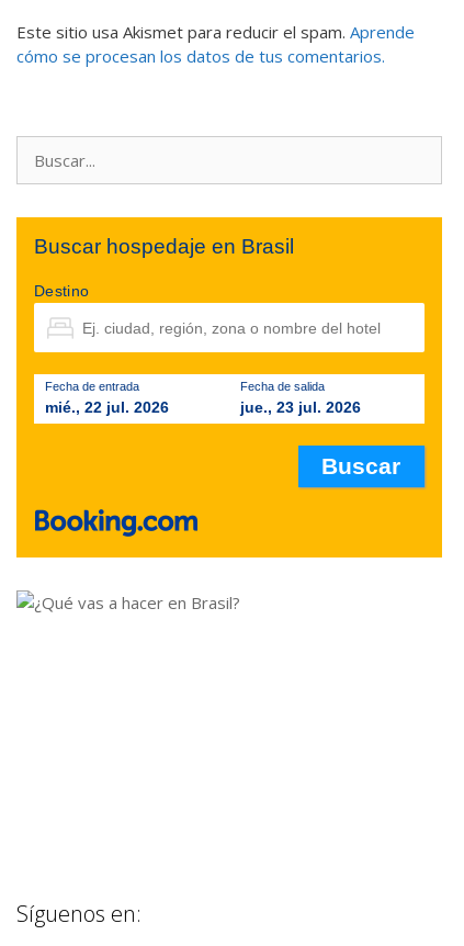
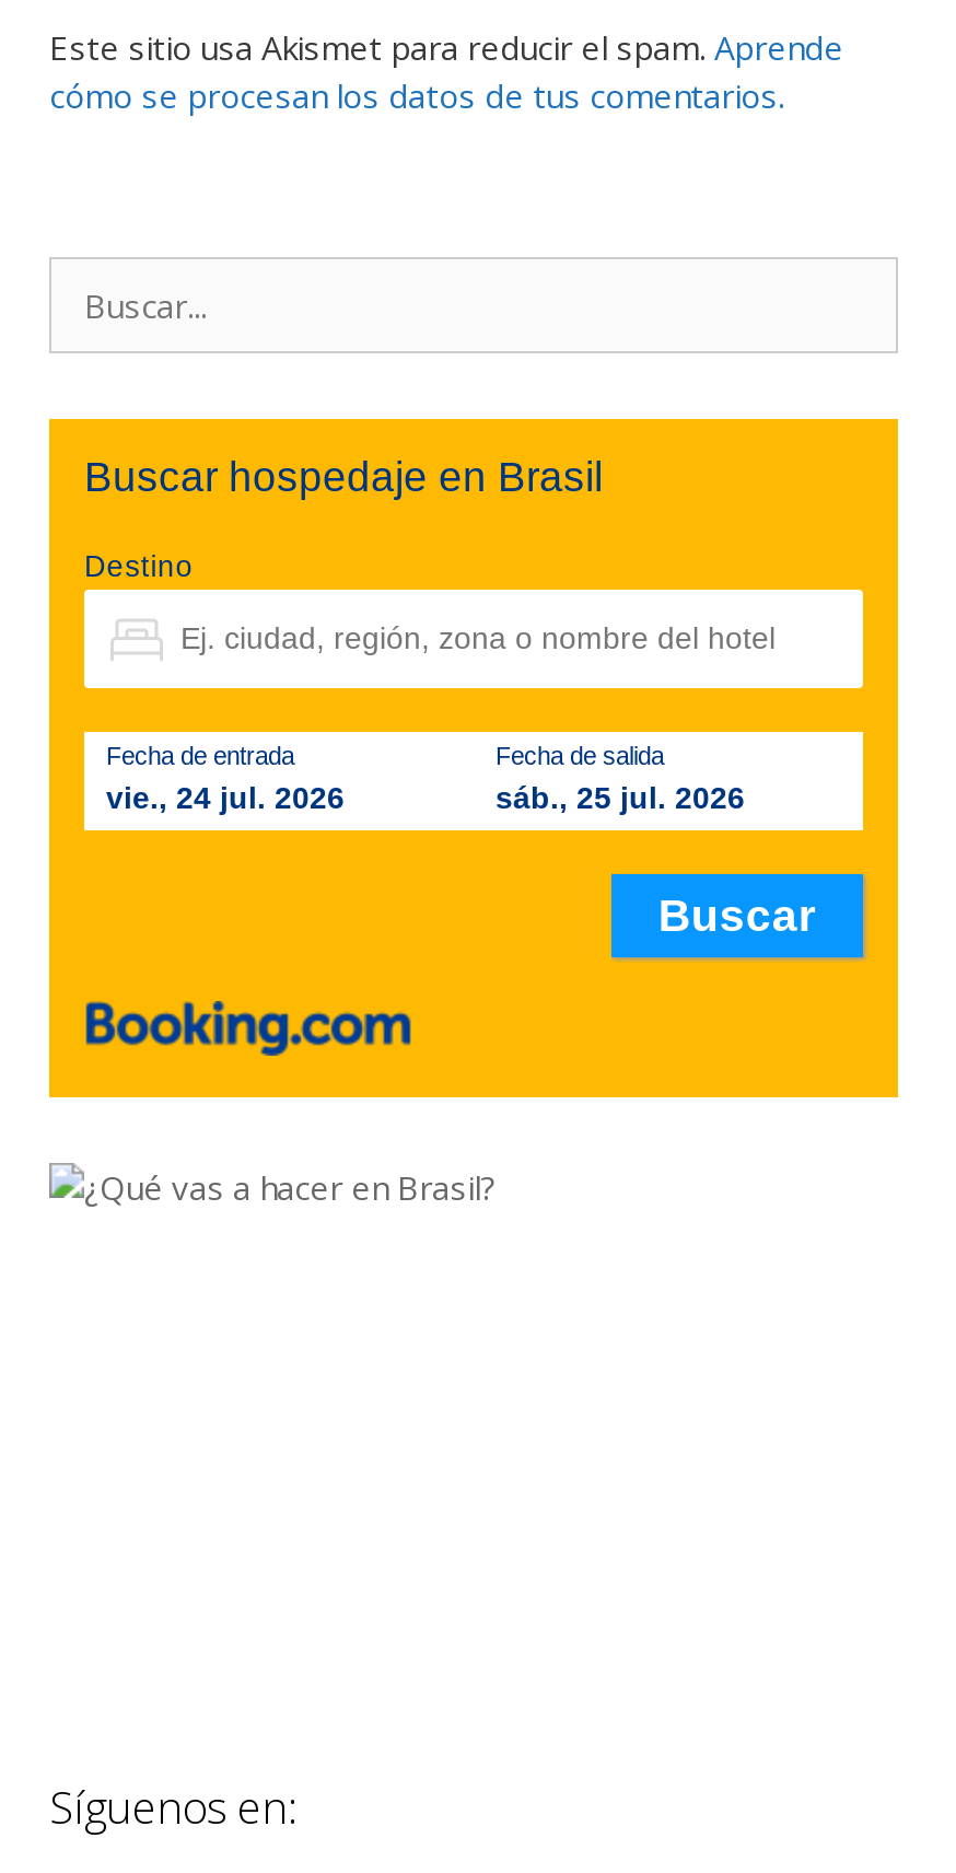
- mié., 22 jul. 2026
+ vie., 24 jul. 2026

- jue., 23 jul. 2026
+ sáb., 25 jul. 2026
